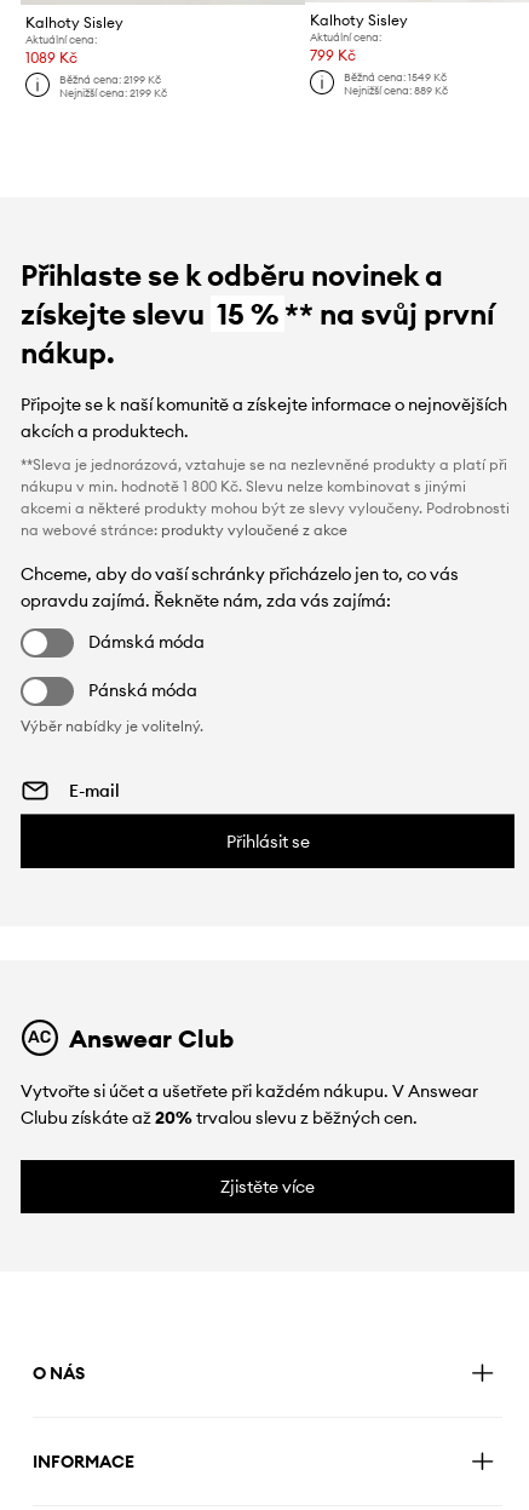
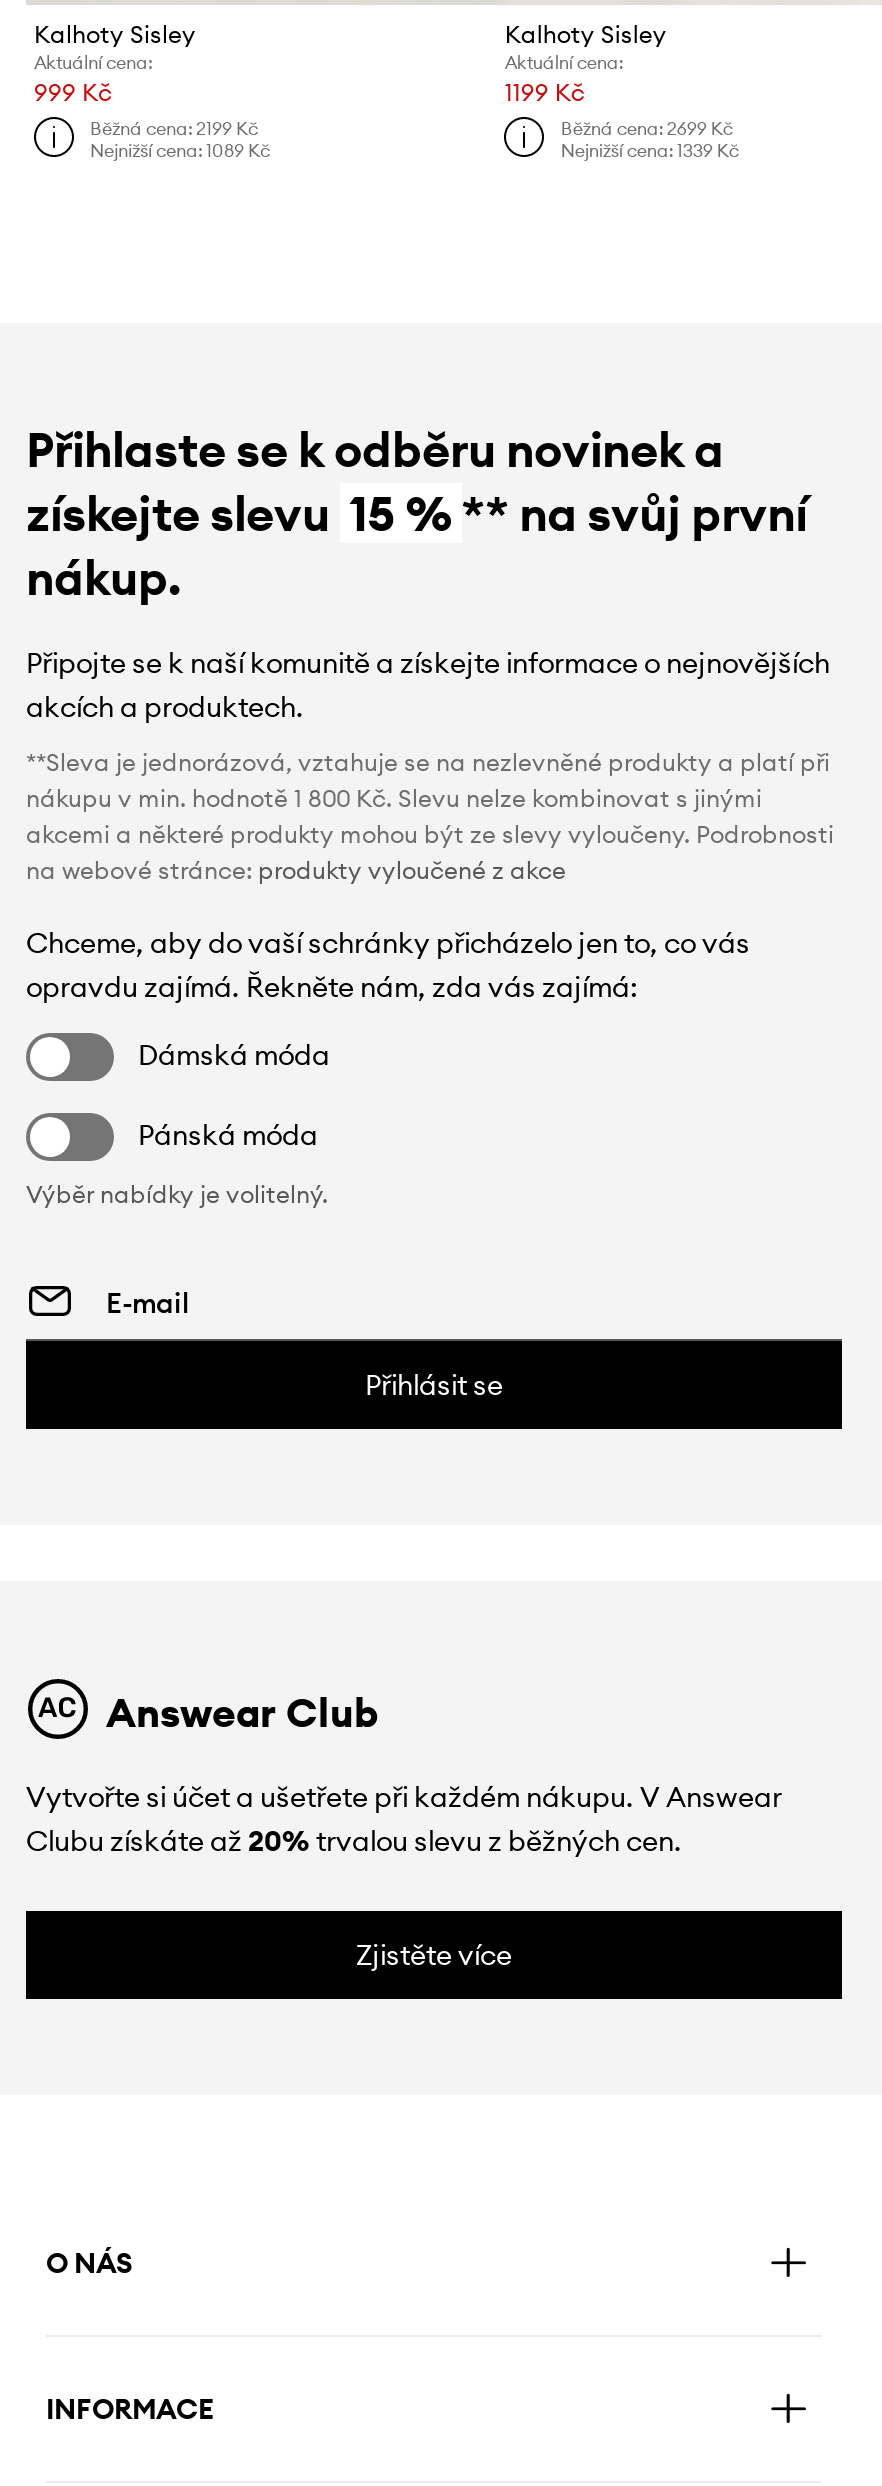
- 1089 Kč
+ 999 Kč

- 799 Kč
+ 1199 Kč

- Běžná cena: 1549 Kč
+ Běžná cena: 2699 Kč

- Nejnižší cena: 2199 Kč
+ Nejnižší cena: 1089 Kč

- Nejnižší cena: 889 Kč
+ Nejnižší cena: 1339 Kč
